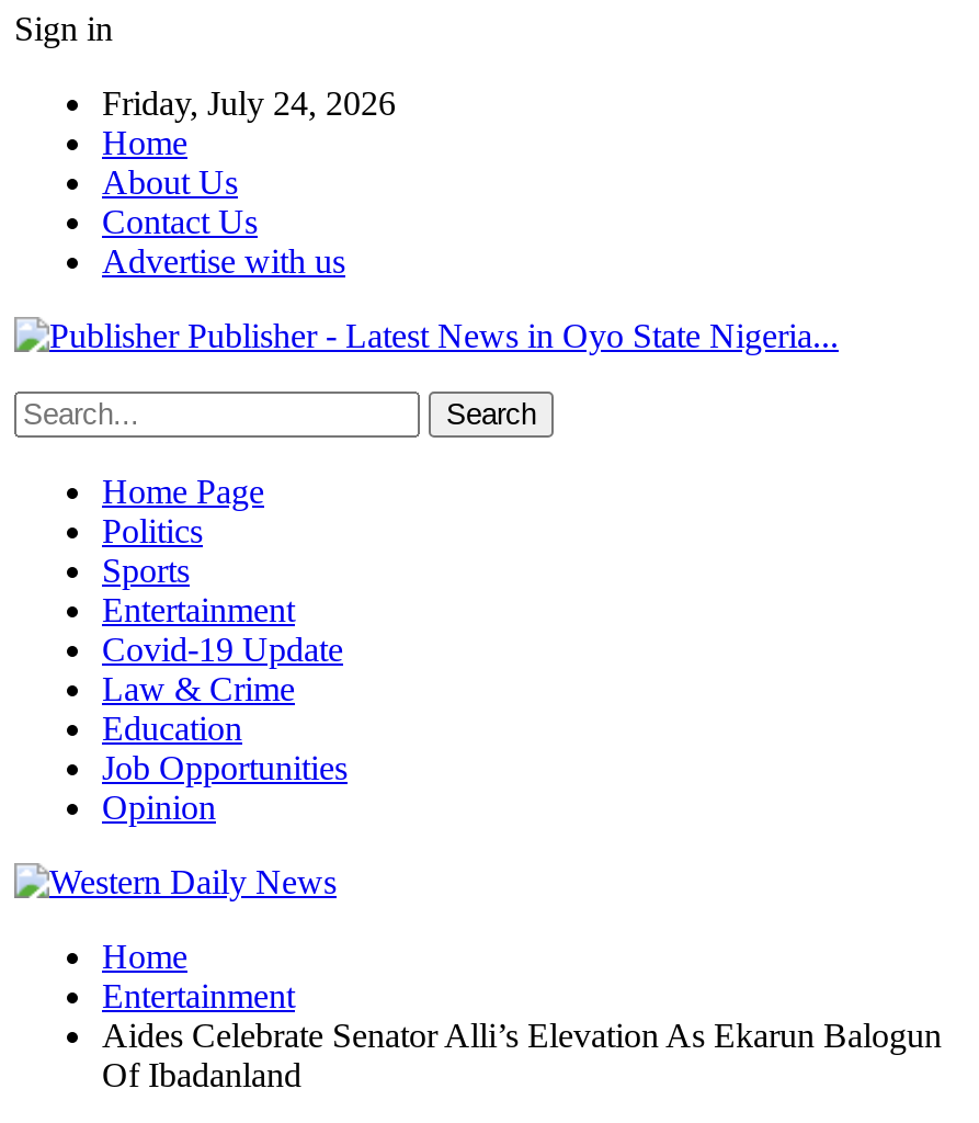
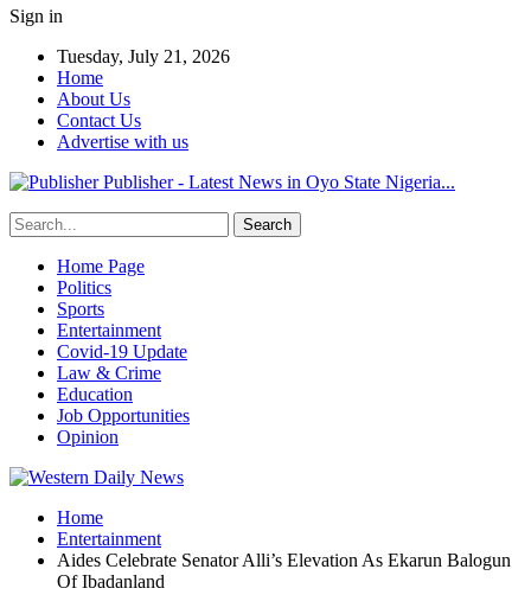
- Friday, July 24, 2026
+ Tuesday, July 21, 2026
